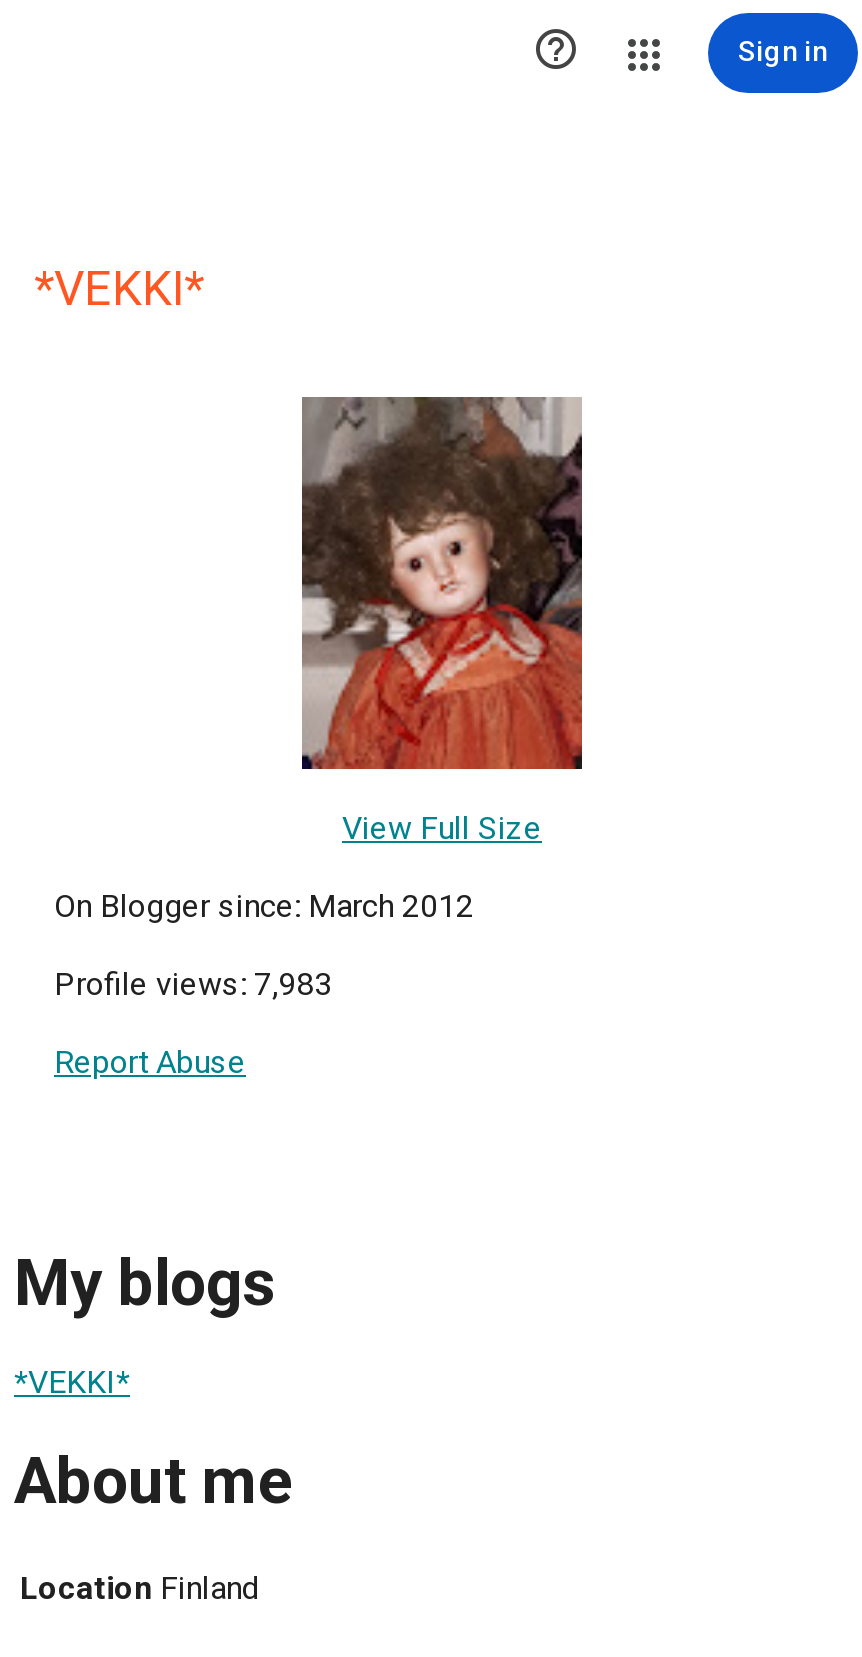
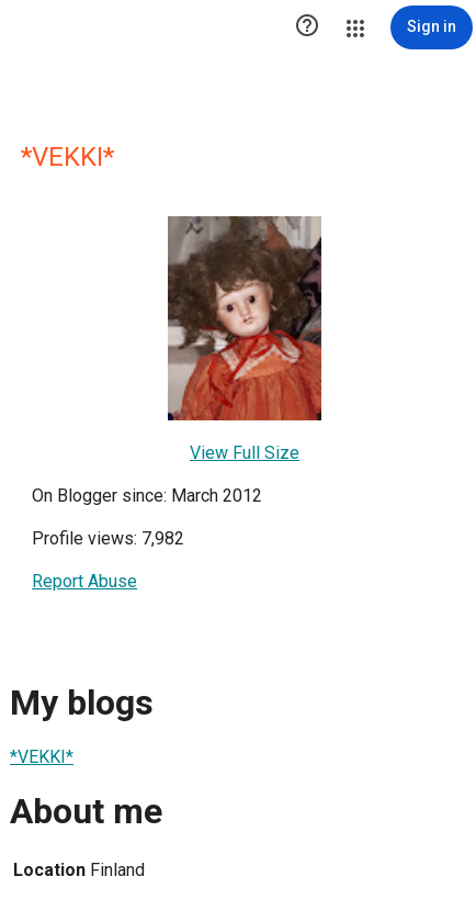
- Profile views: 7,983
+ Profile views: 7,982
